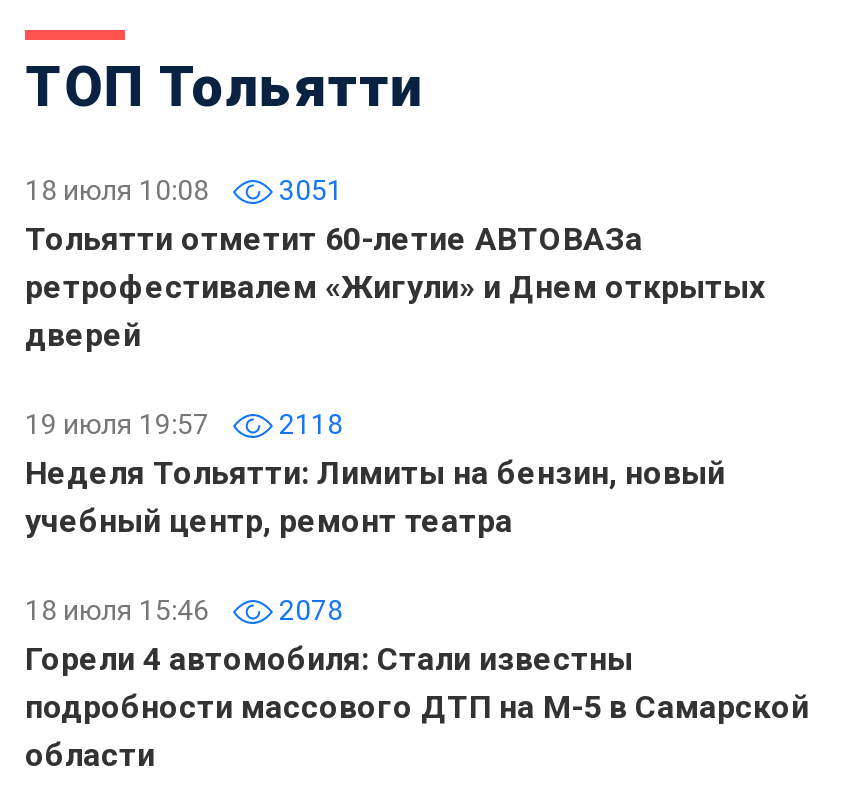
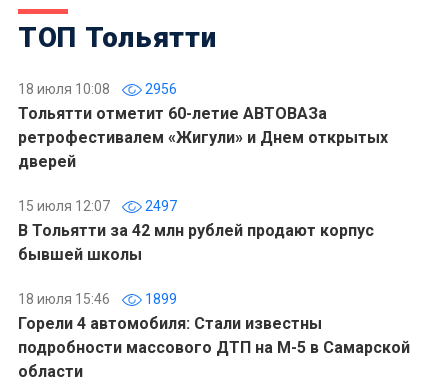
- 18 июля 10:08 3051
+ 18 июля 10:08 2956

- 19 июля 19:57
- 2118
- Неделя Тольятти: Лимиты на бензин, новый
- учебный центр, ремонт театра
+ 15 июля 12:07
+ 2497
+ В Тольятти за 42 млн рублей продают корпус
+ бывшей школы

- 18 июля 15:46 2078
+ 18 июля 15:46 1899
